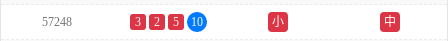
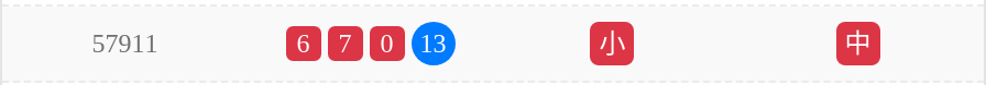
- 57248
+ 57911

- 3
+ 6

- 2
+ 7

- 5
+ 0

- 10
+ 13
